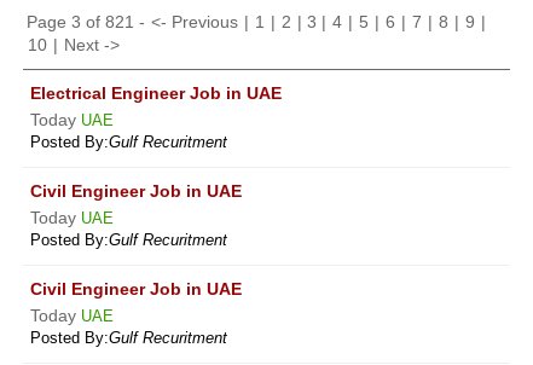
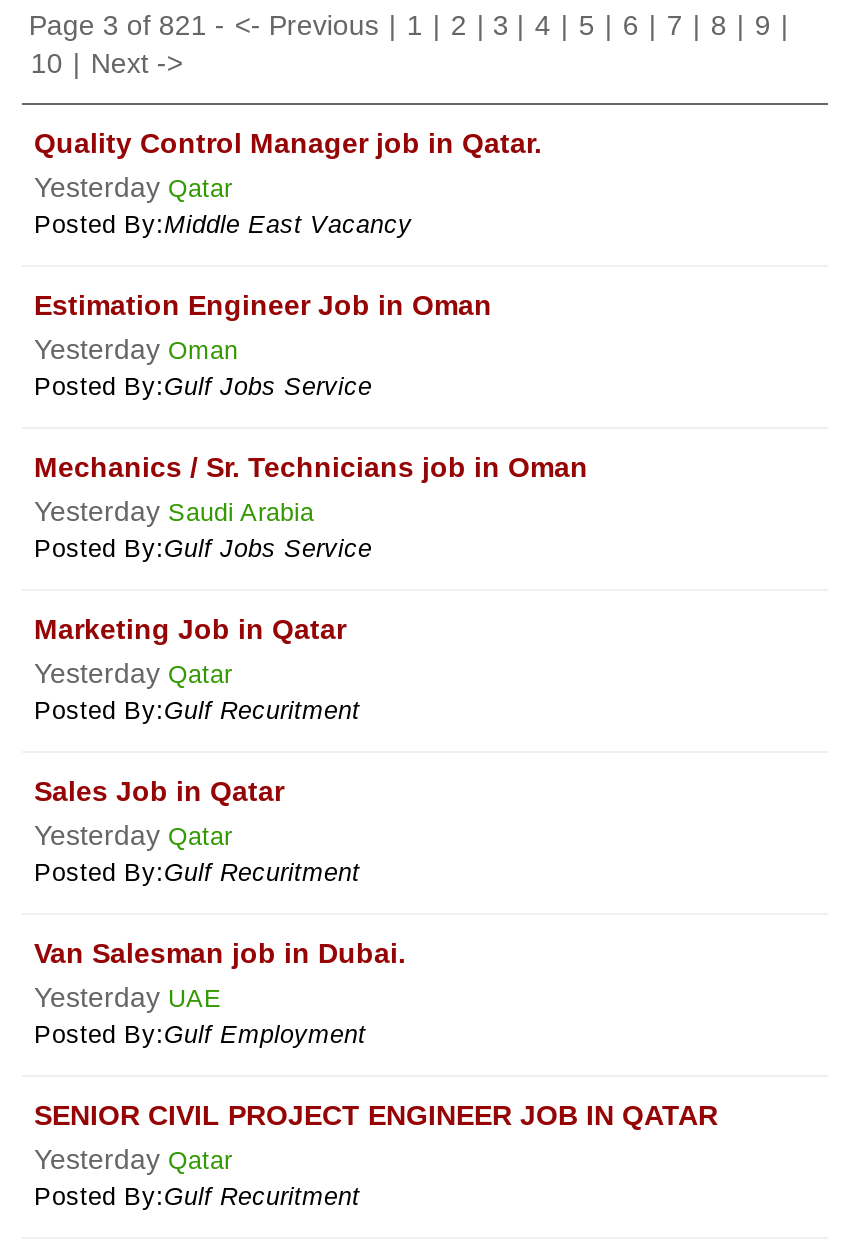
- Electrical Engineer Job in UAE
- Today UAE
+ Quality Control Manager job in Qatar.
+ Yesterday Qatar
+ Posted By:Middle East Vacancy
+ Estimation Engineer Job in Oman
+ Yesterday Oman
+ Posted By:Gulf Jobs Service
+ Mechanics / Sr. Technicians job in Oman
+ Yesterday Saudi Arabia
+ Posted By:Gulf Jobs Service
+ Marketing Job in Qatar
+ Yesterday Qatar

- Civil Engineer Job in UAE
- Today UAE
+ Sales Job in Qatar
+ Yesterday Qatar

- Civil Engineer Job in UAE
- Today UAE
+ Van Salesman job in Dubai.
+ Yesterday UAE
+ Posted By:Gulf Employment
+ SENIOR CIVIL PROJECT ENGINEER JOB IN QATAR
+ Yesterday Qatar
